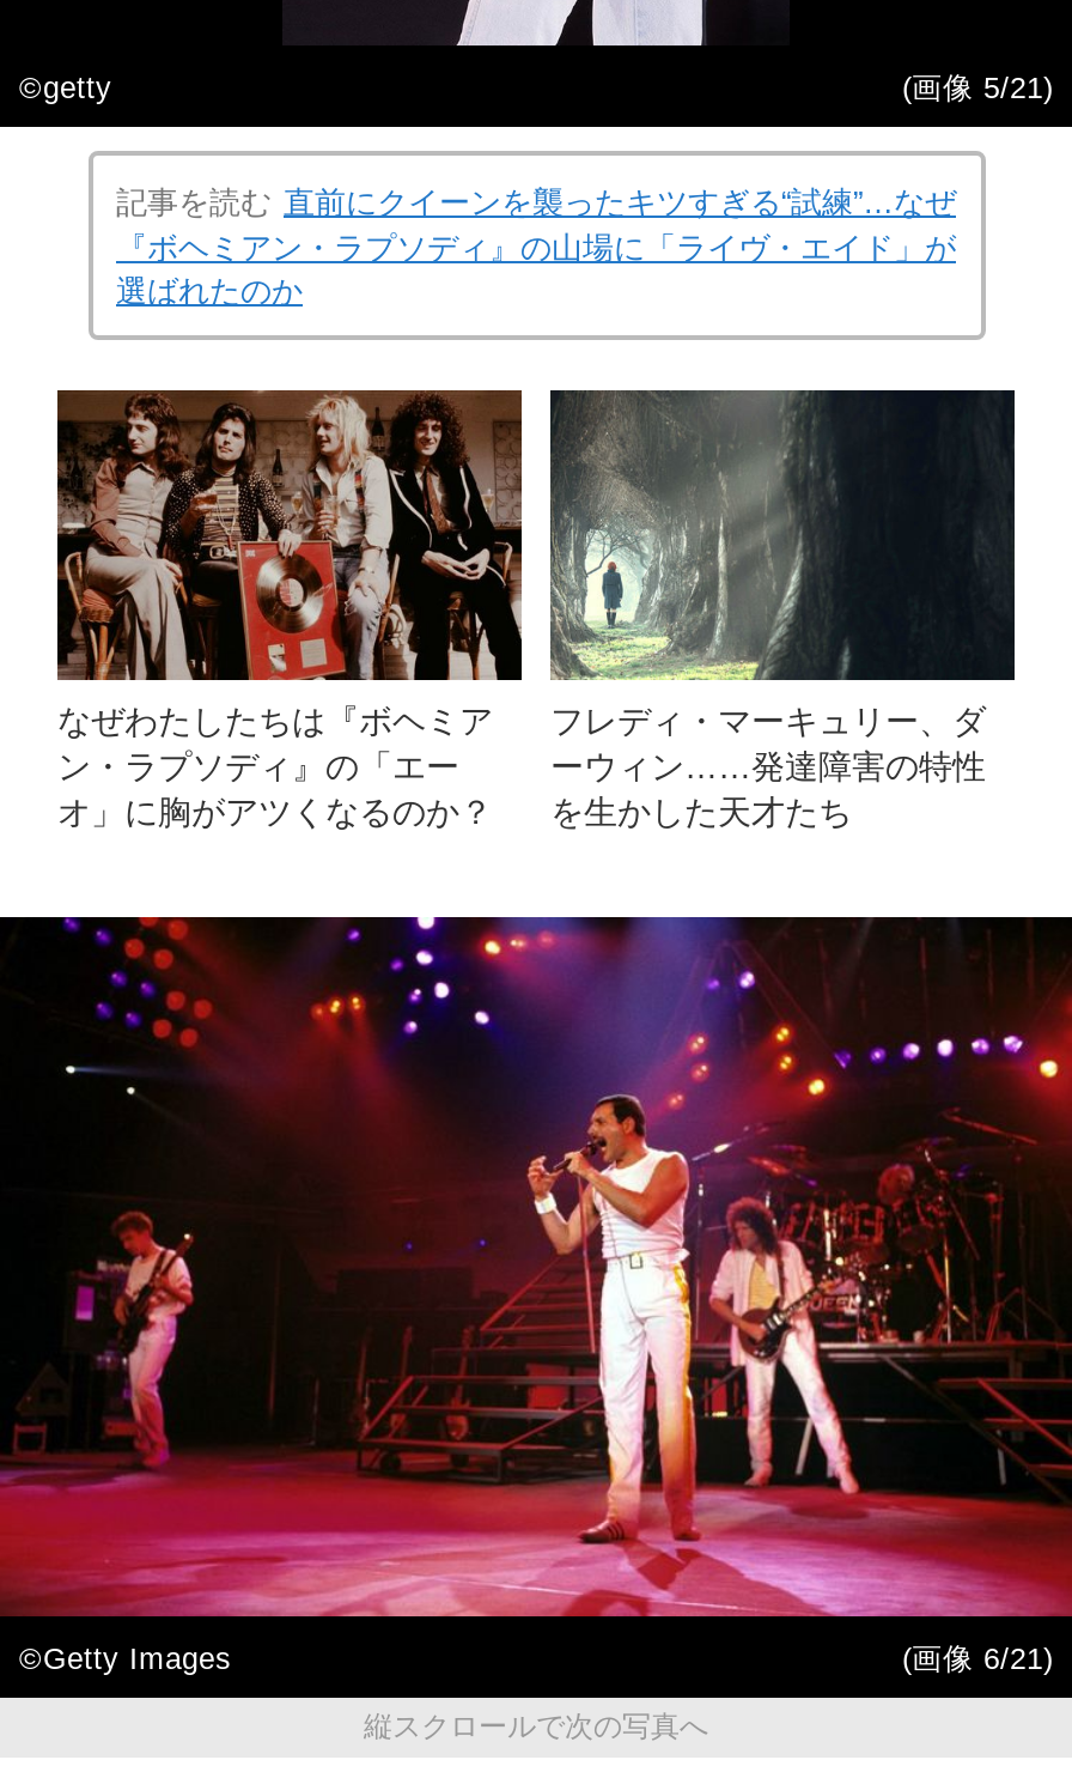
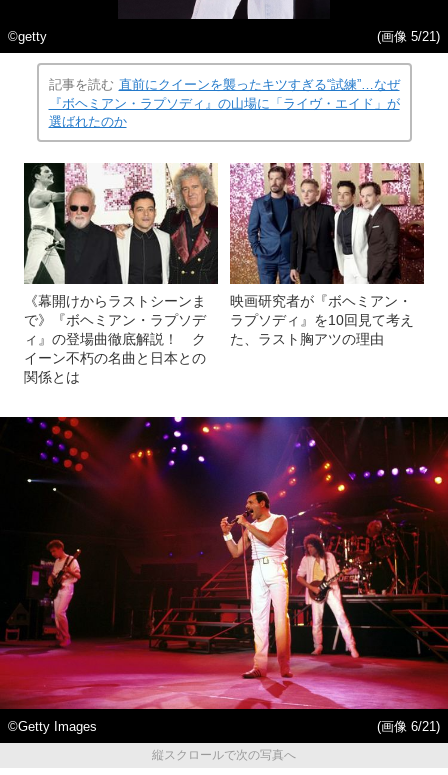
- [image]
+ [image]

- [image]
+ [image]

- なぜわたしたちは『ボヘミア
- ン・ラプソディ』の「エー
- オ」に胸がアツくなるのか？
+ 《幕開けからラストシーンま
+ で》『ボヘミアン・ラプソデ
+ ィ』の登場曲徹底解説！ ク
+ イーン不朽の名曲と日本との
+ 関係とは

- フレディ・マーキュリー、ダ
- ーウィン……発達障害の特性
- を生かした天才たち
+ 映画研究者が『ボヘミアン・
+ ラプソディ』を10回見て考え
+ た、ラスト胸アツの理由
